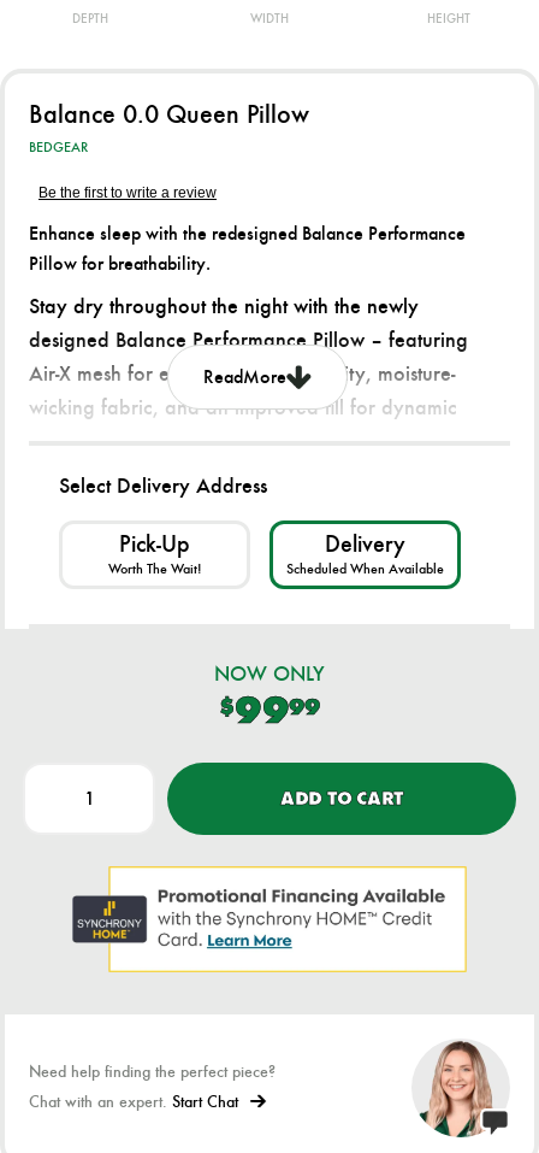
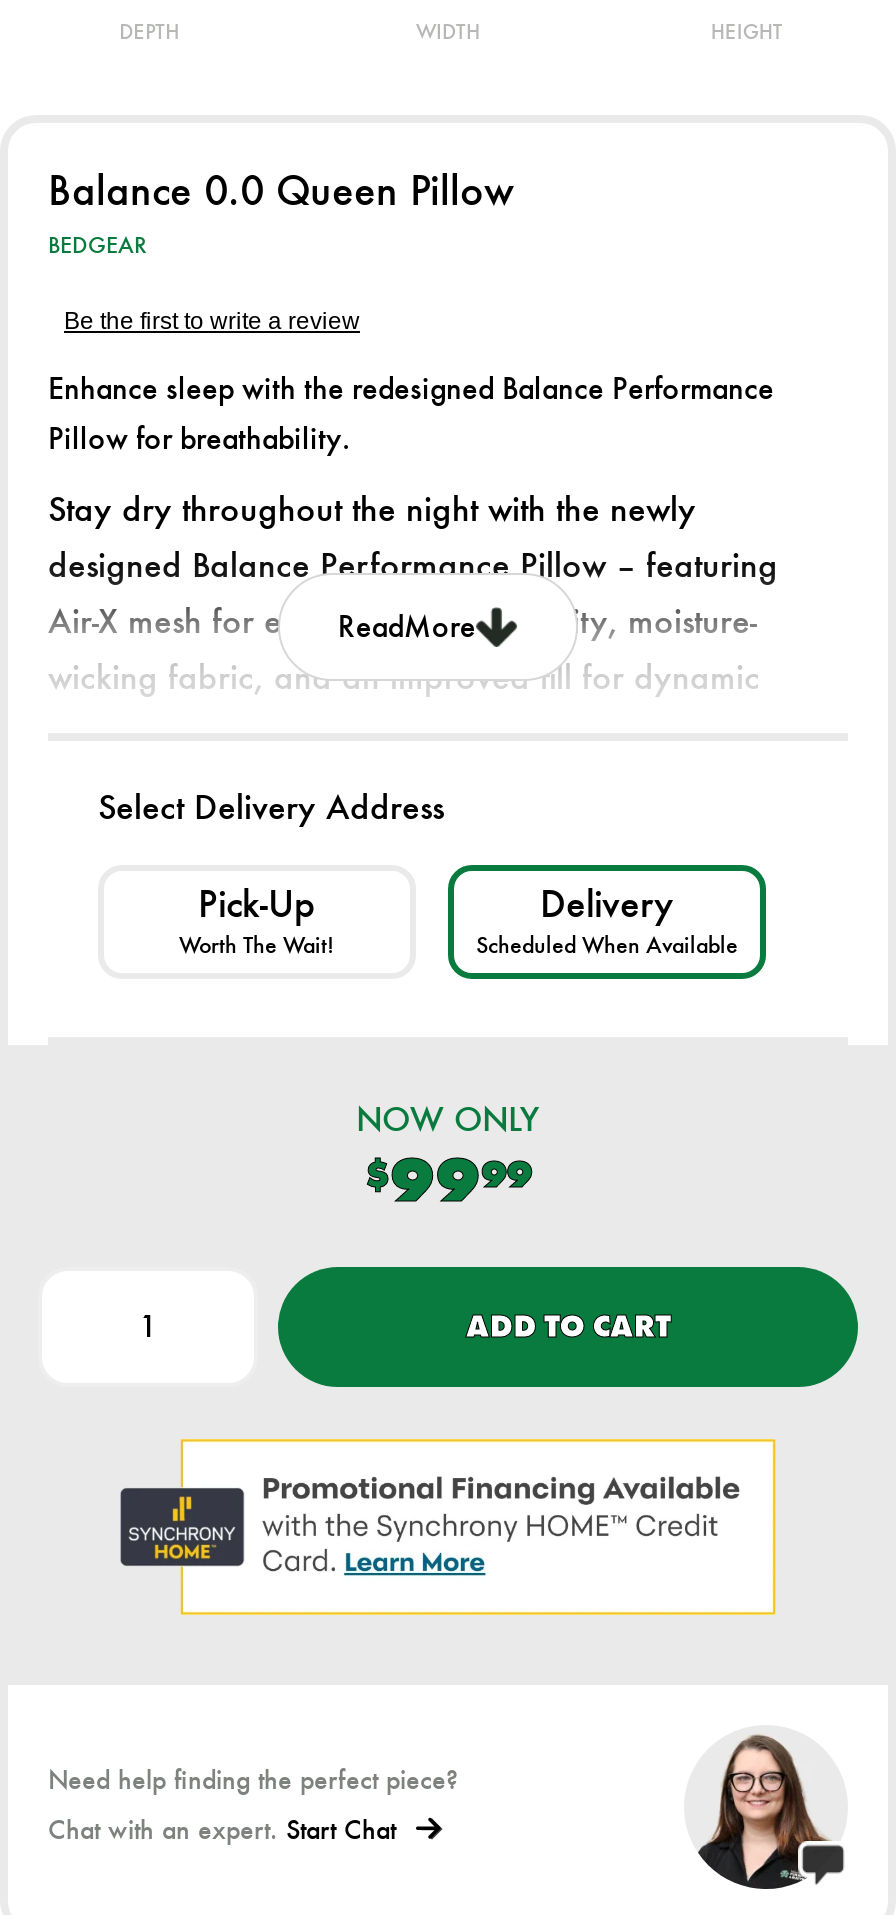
- [image]
+ [image]
